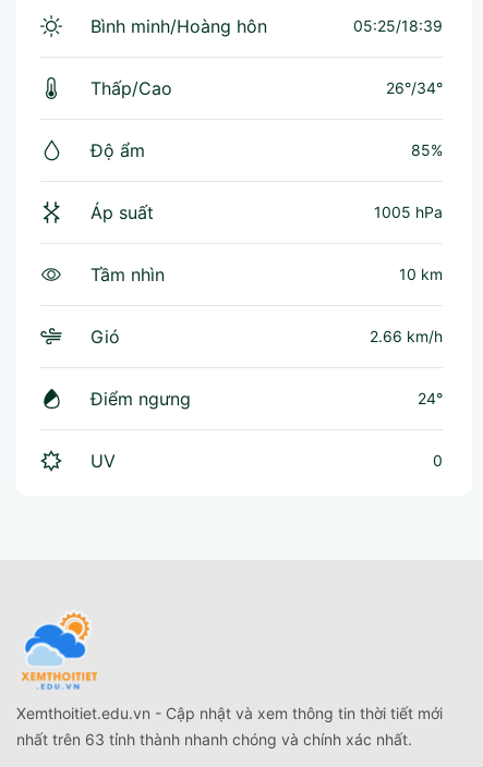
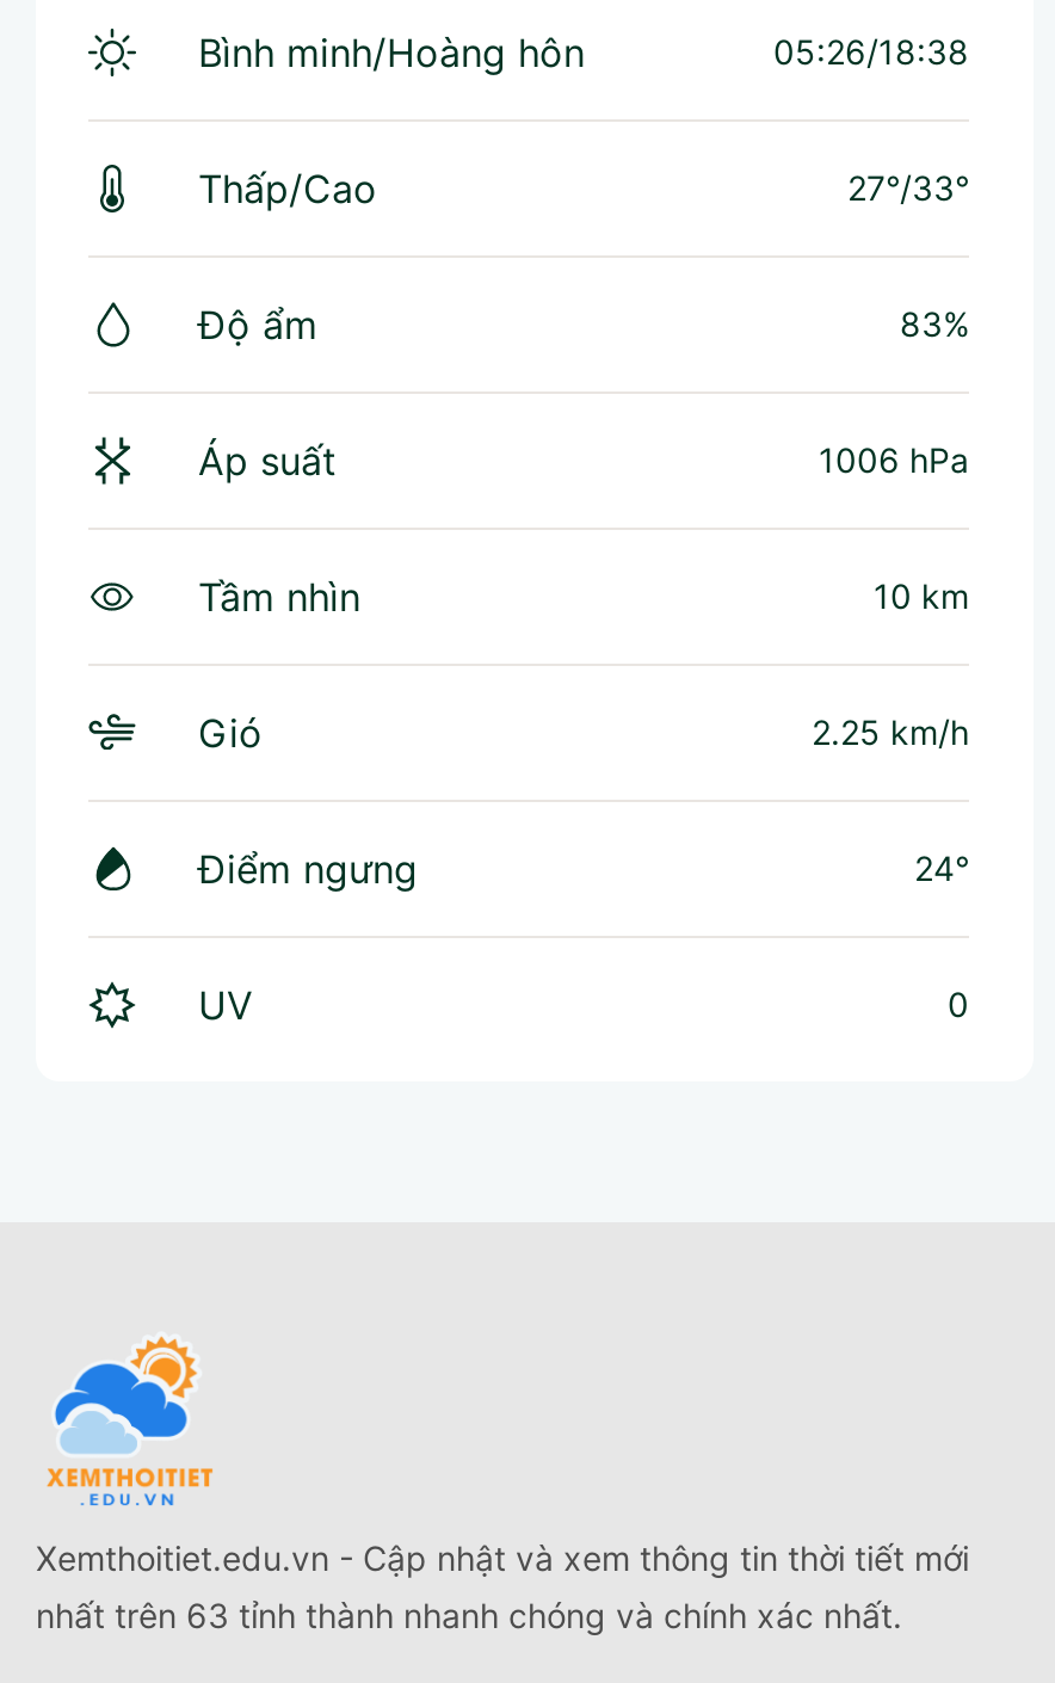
- 05:25/18:39
+ 05:26/18:38

- 26°/34°
+ 27°/33°

- 85%
+ 83%

- 1005 hPa
+ 1006 hPa

- 2.66 km/h
+ 2.25 km/h
